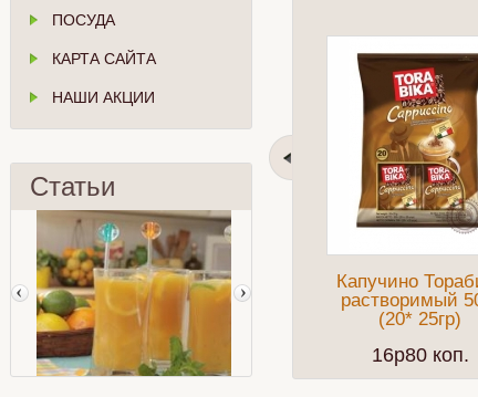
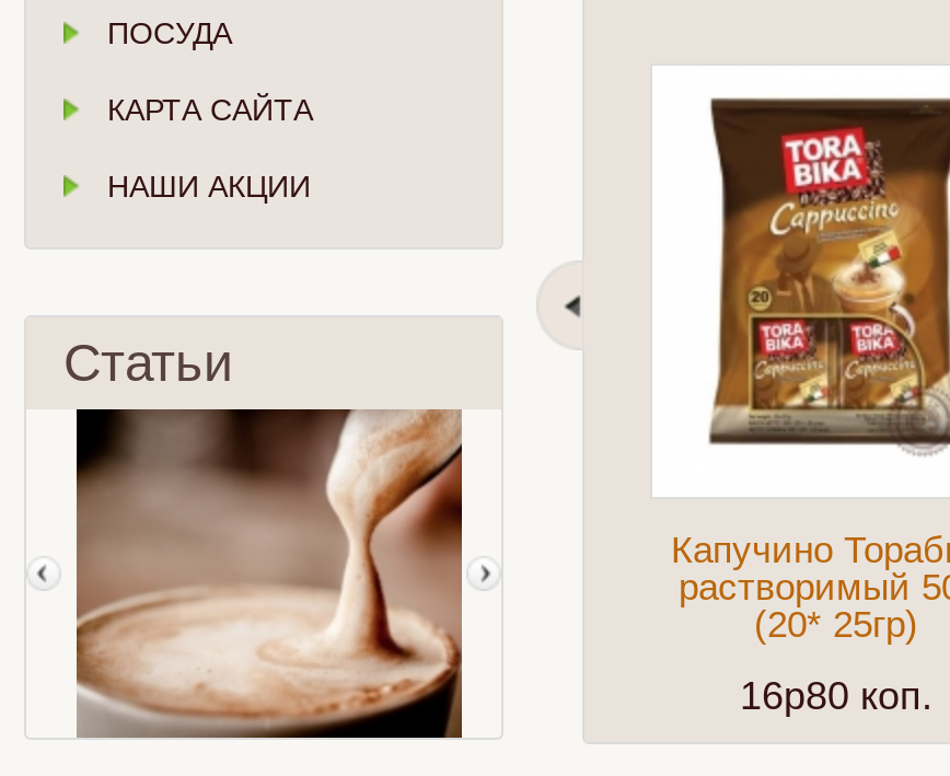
- [image]
+ [image]
